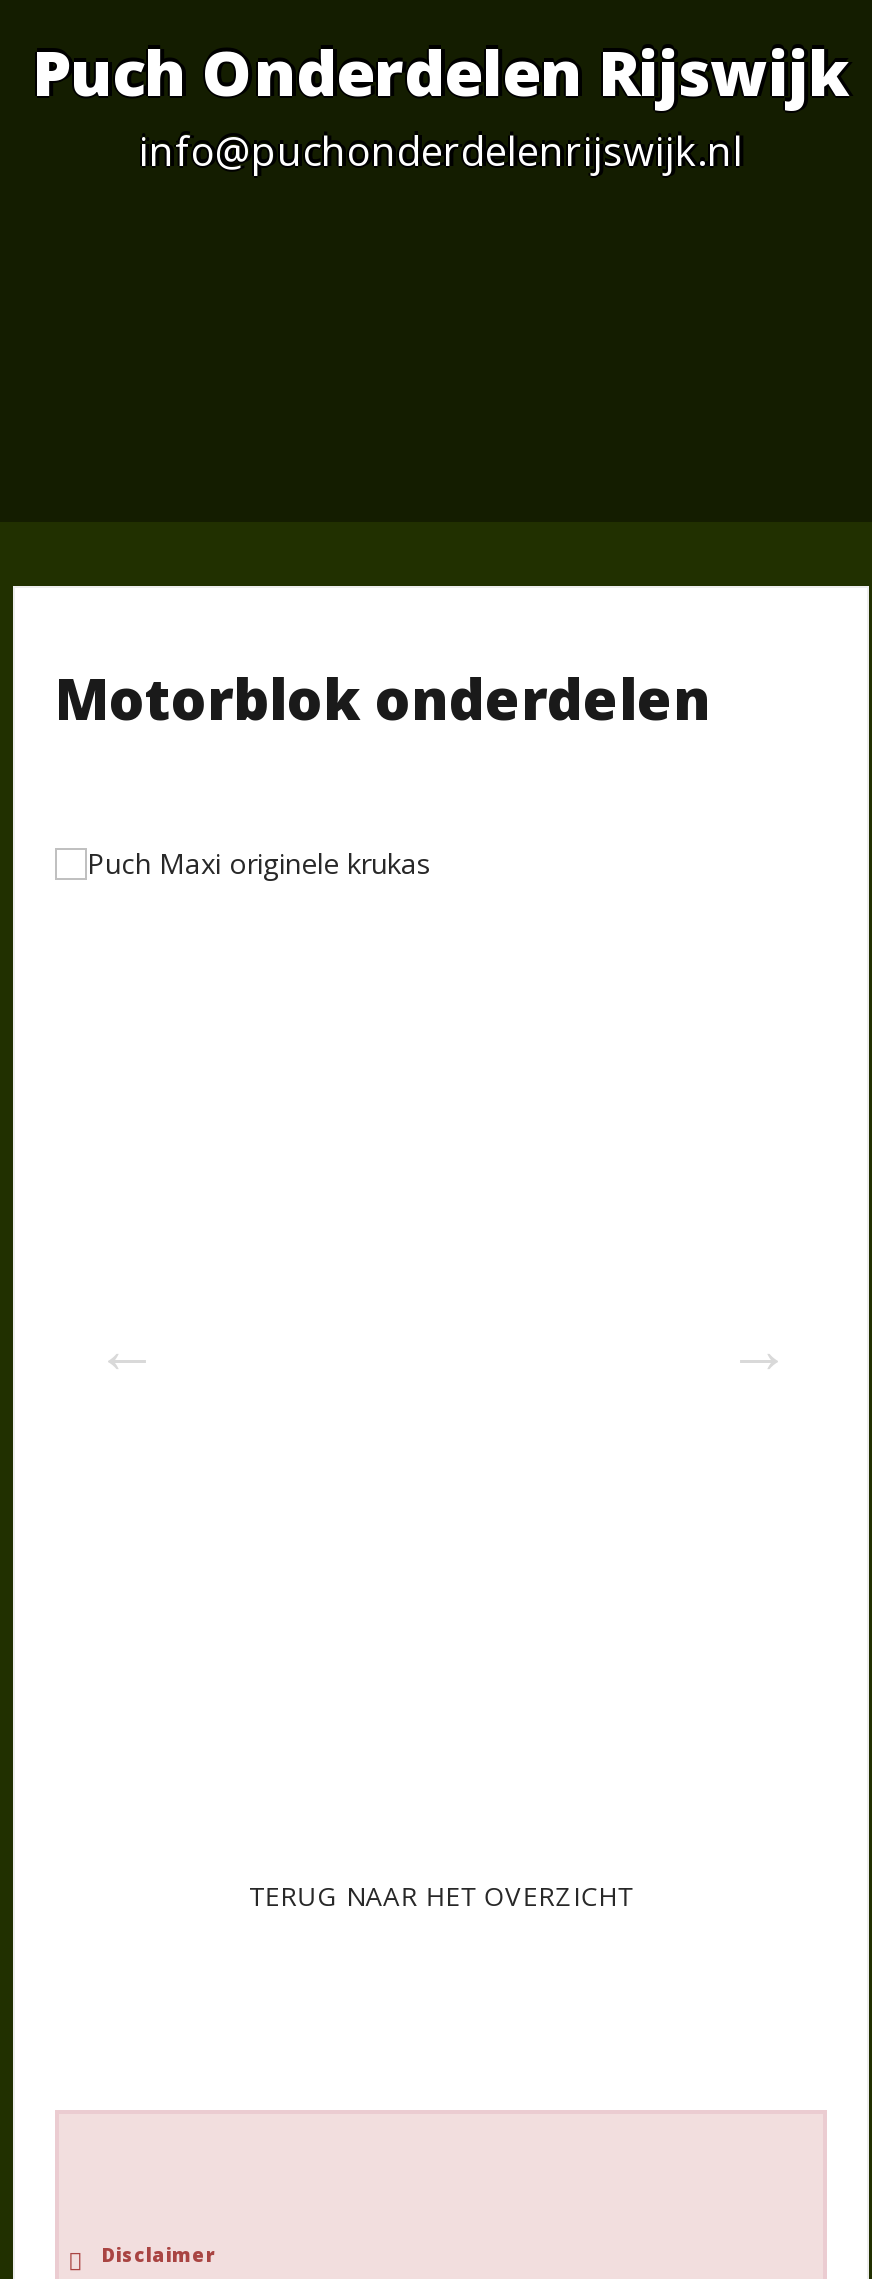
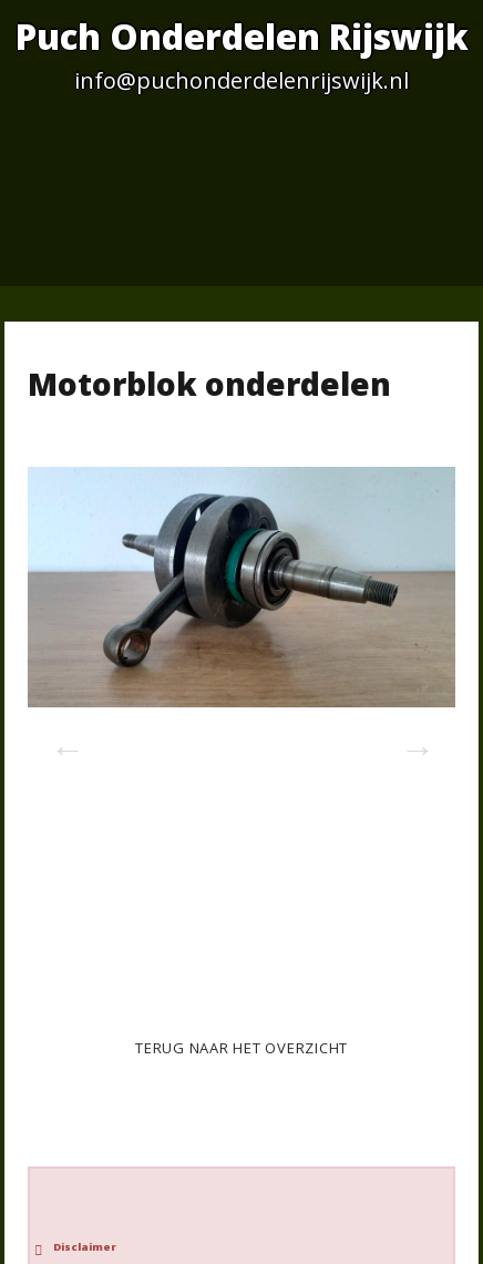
+ [image]
